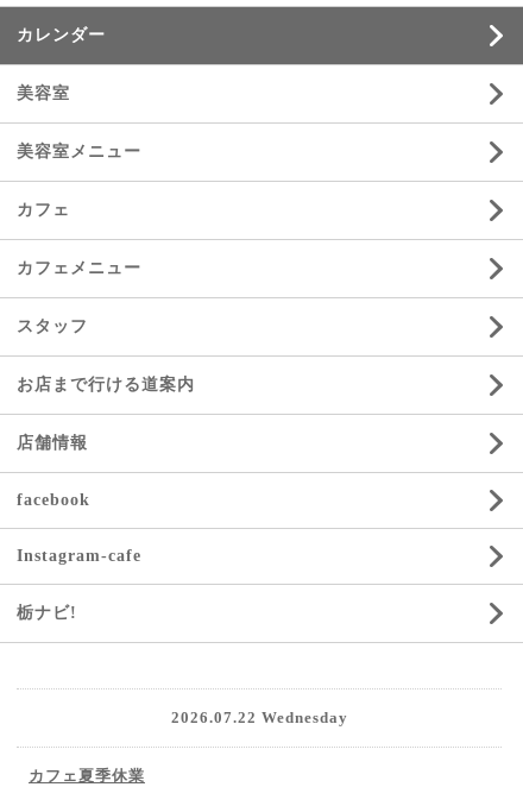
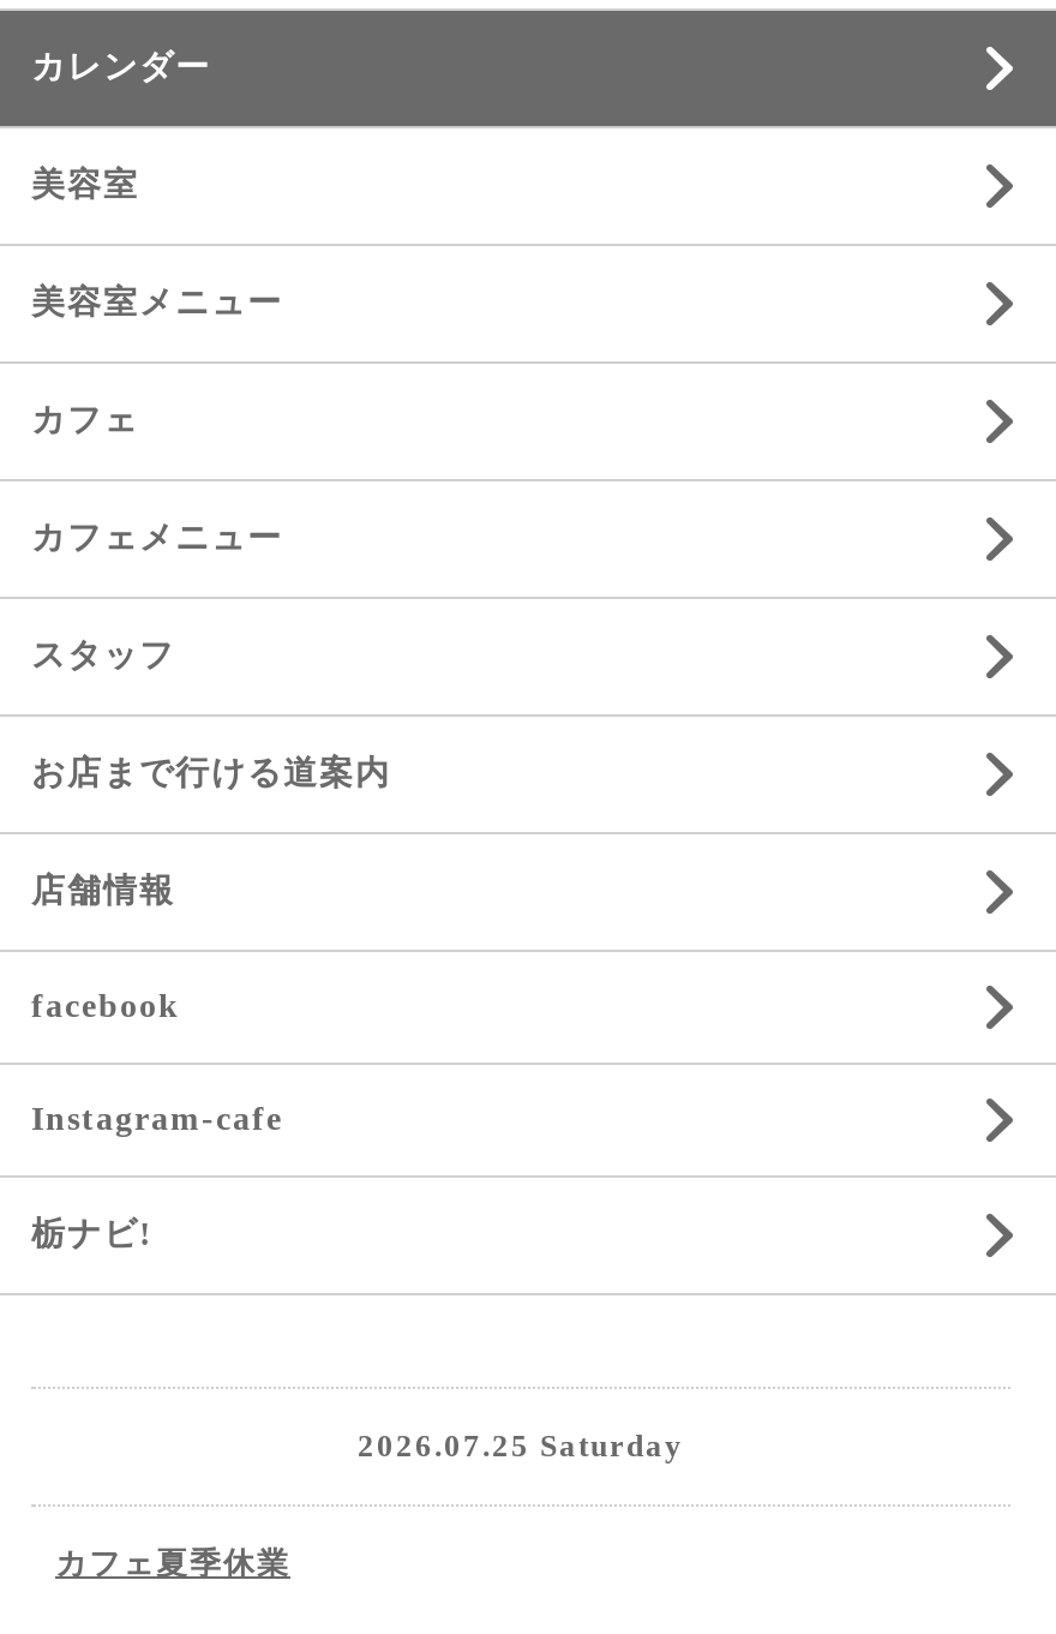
- 2026.07.22 Wednesday
+ 2026.07.25 Saturday
